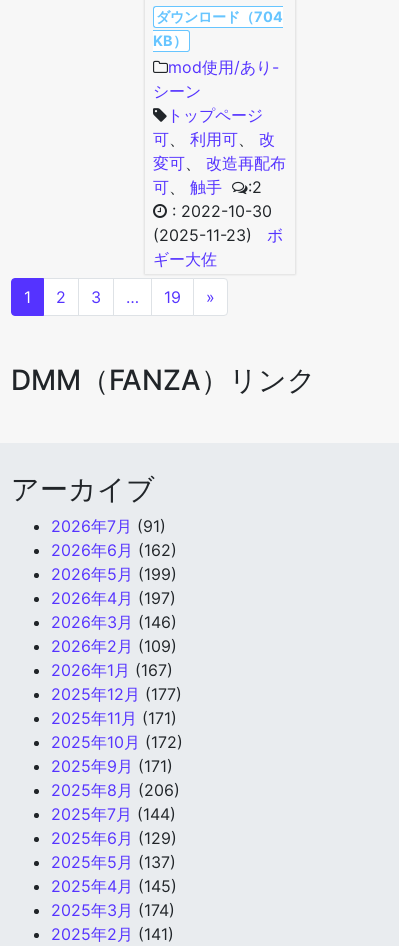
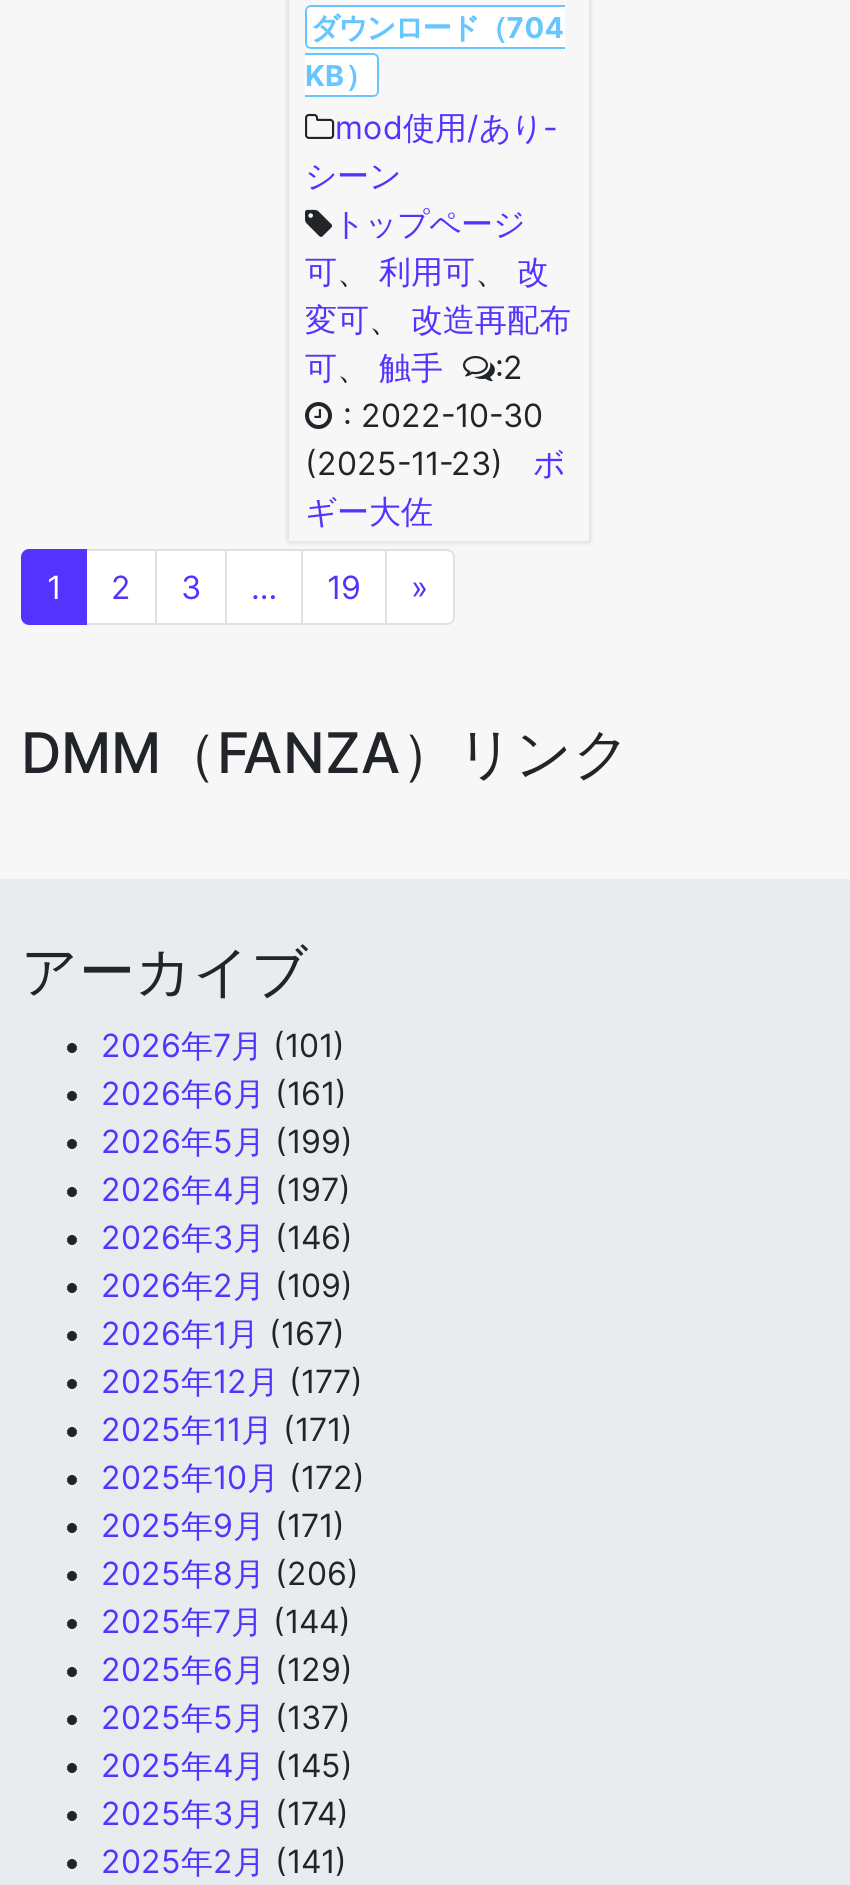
- 2026年7月(91)
+ 2026年7月(101)

- 2026年6月(162)
+ 2026年6月(161)
